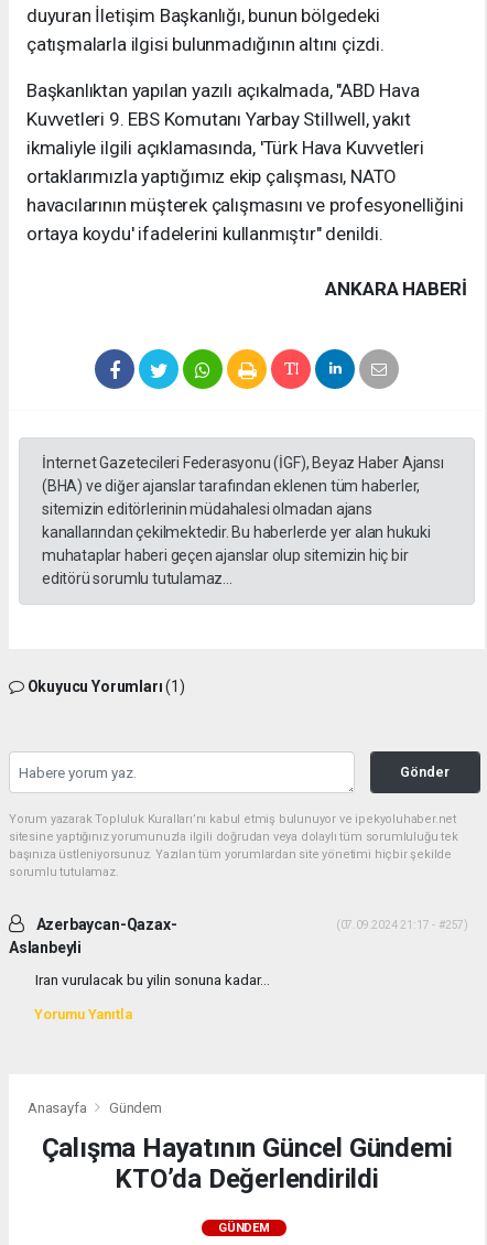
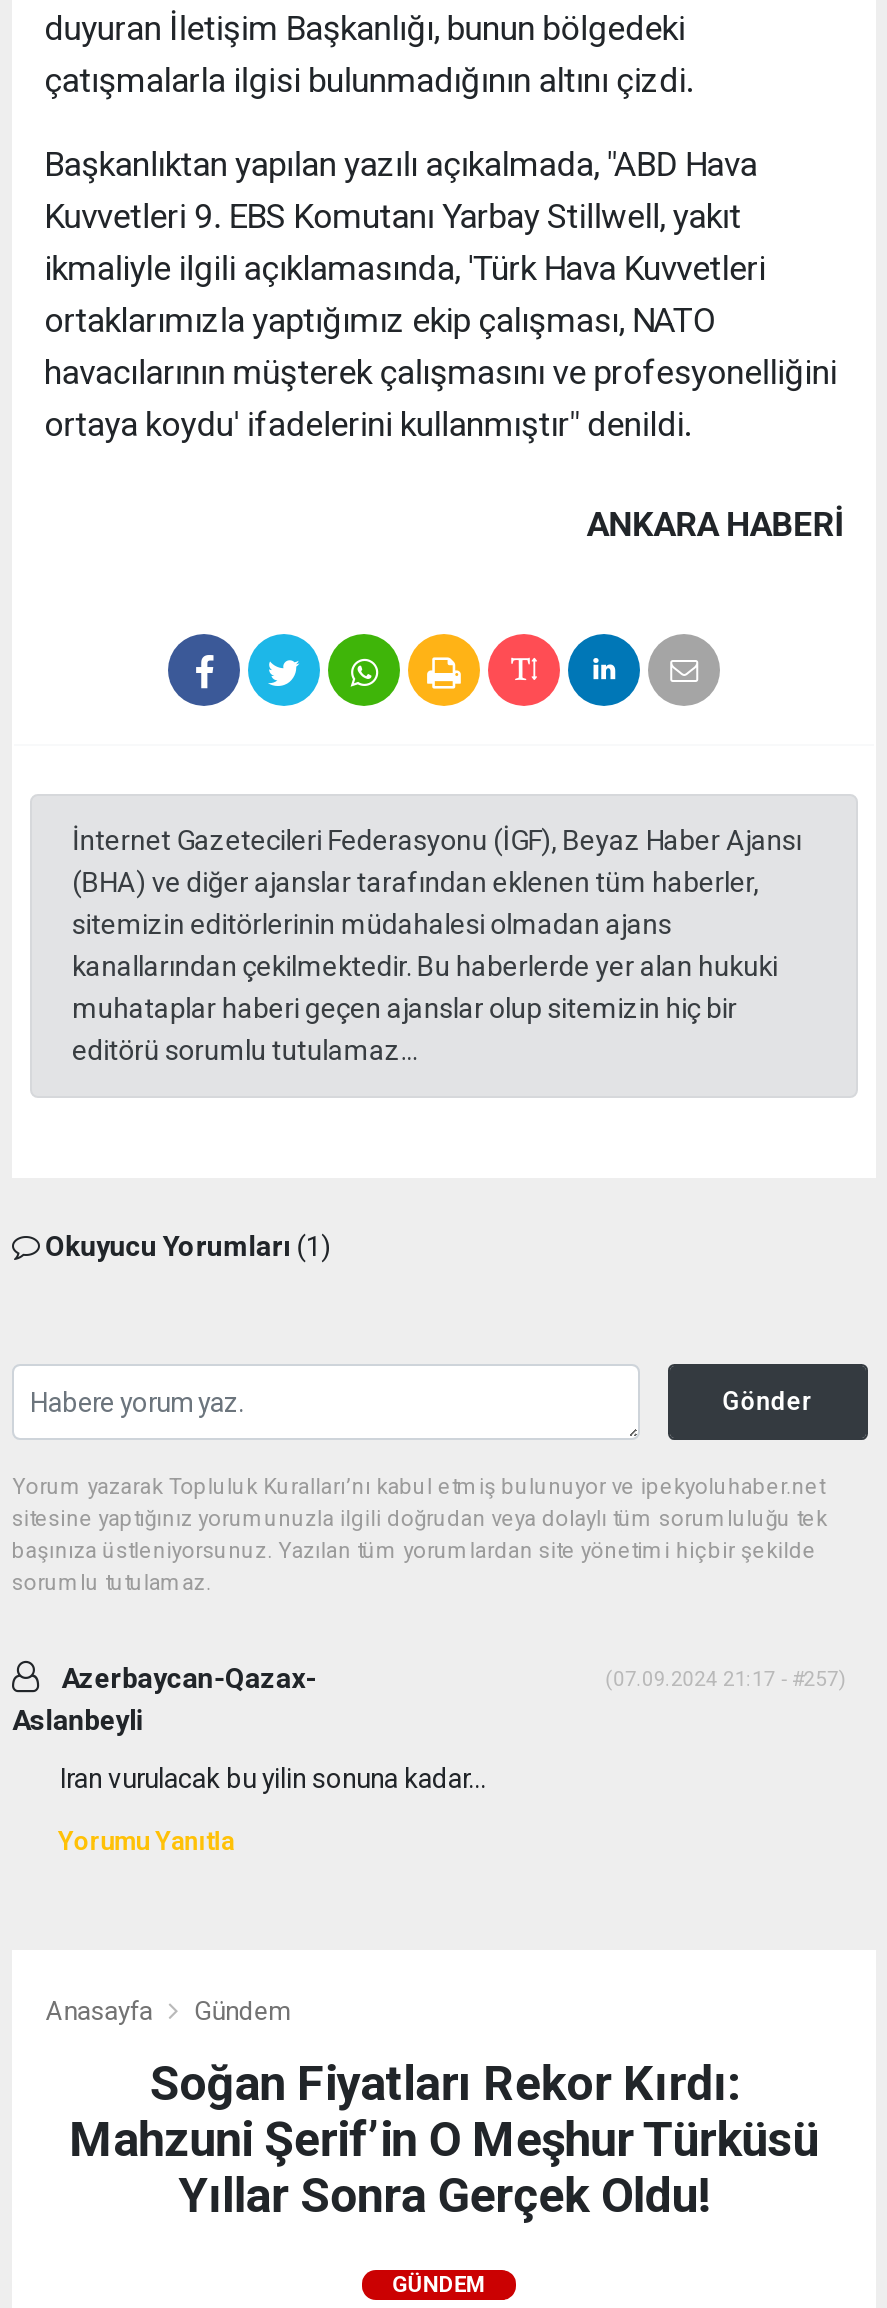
- Çalışma Hayatının Güncel Gündemi
- KTO’da Değerlendirildi
+ Soğan Fiyatları Rekor Kırdı:
+ Mahzuni Şerif’in O Meşhur Türküsü
+ Yıllar Sonra Gerçek Oldu!
